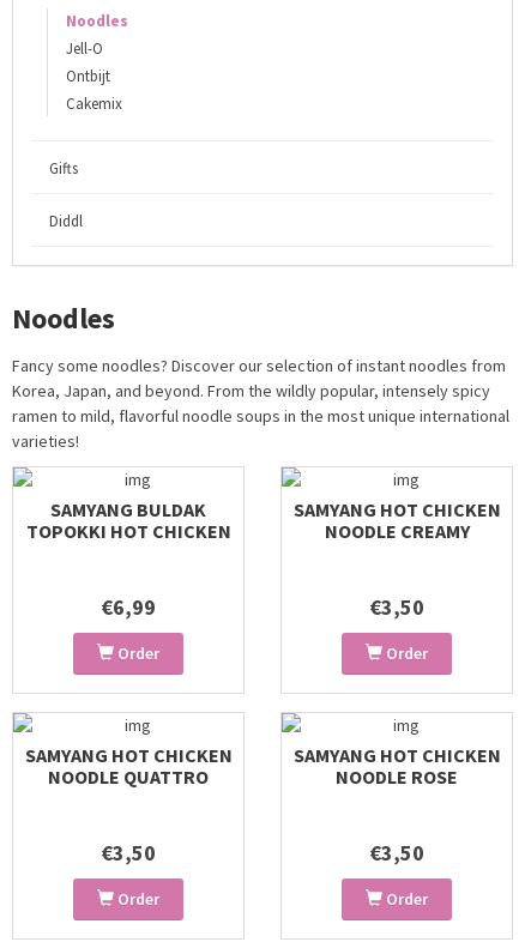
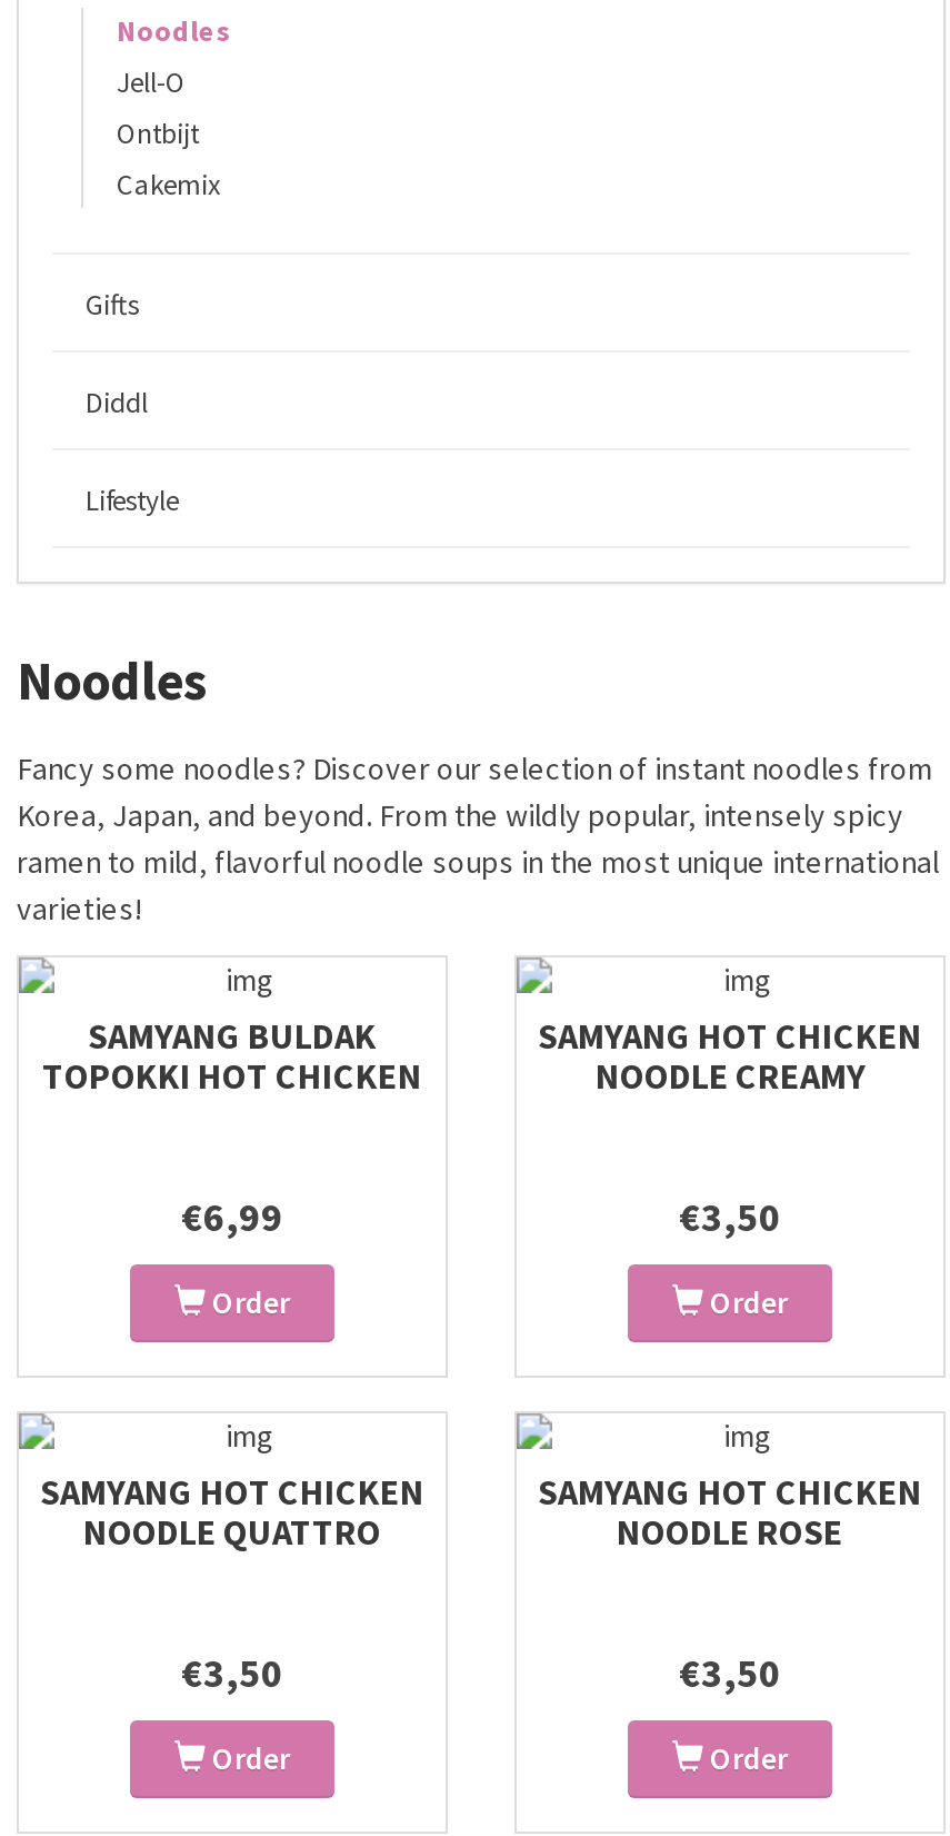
+ Lifestyle
